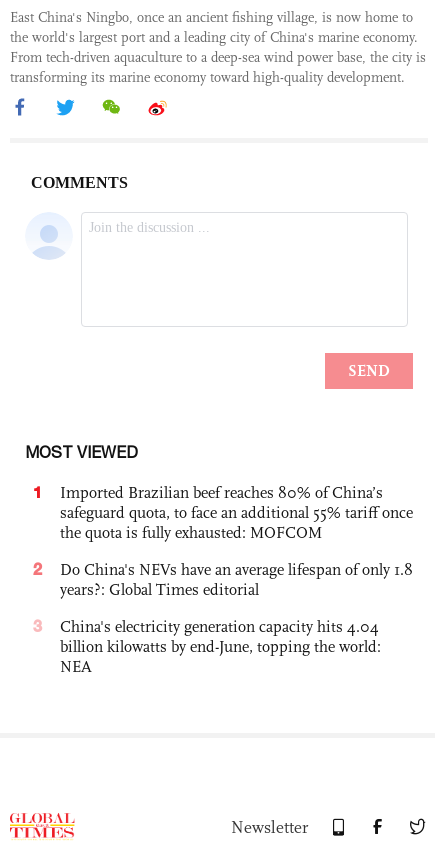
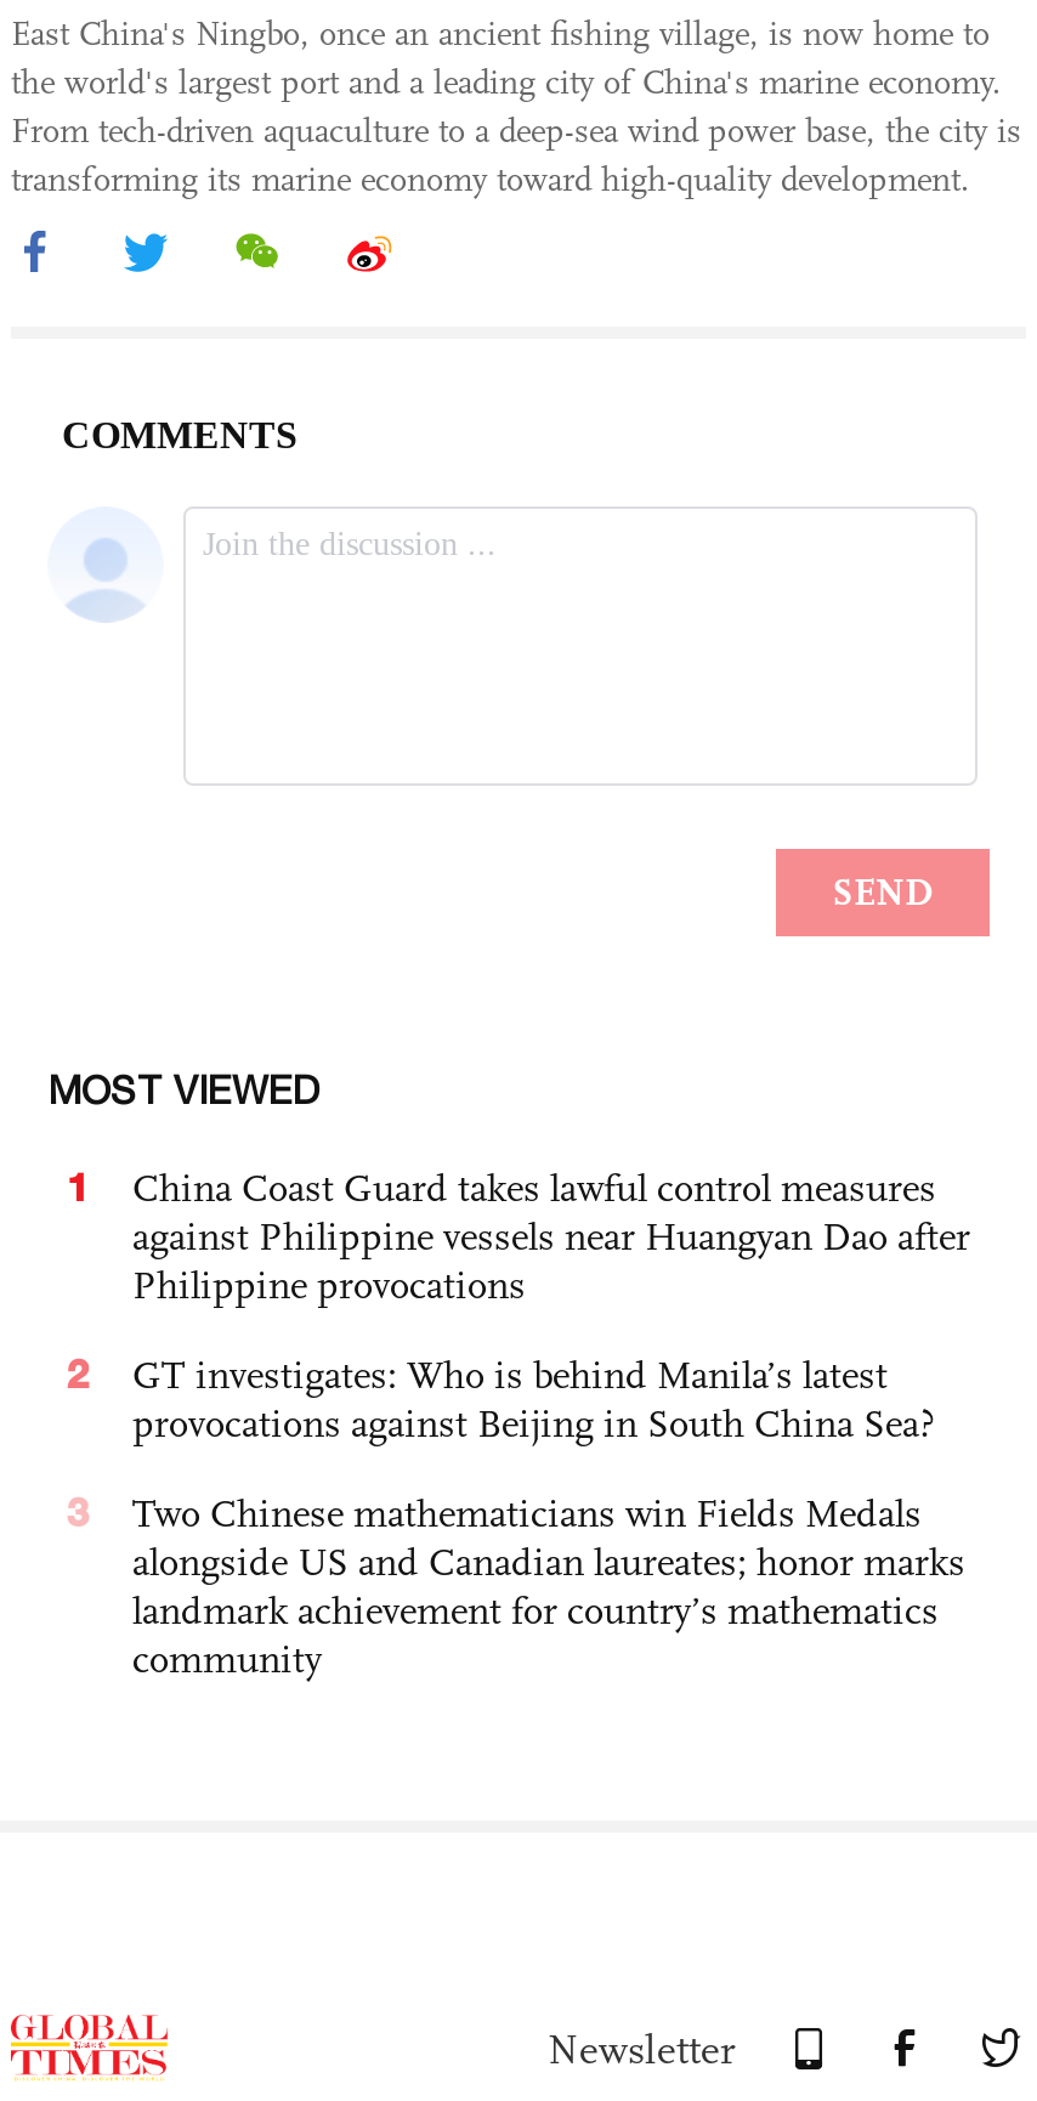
- Imported Brazilian beef reaches 80% of China’s
- safeguard quota, to face an additional 55% tariff once
- the quota is fully exhausted: MOFCOM
+ China Coast Guard takes lawful control measures
+ against Philippine vessels near Huangyan Dao after
+ Philippine provocations

- Do China's NEVs have an average lifespan of only 1.8
- years?: Global Times editorial
+ GT investigates: Who is behind Manila’s latest
+ provocations against Beijing in South China Sea?

- China's electricity generation capacity hits 4.04
- billion kilowatts by end-June, topping the world:
- NEA
+ Two Chinese mathematicians win Fields Medals
+ alongside US and Canadian laureates; honor marks
+ landmark achievement for country’s mathematics
+ community
